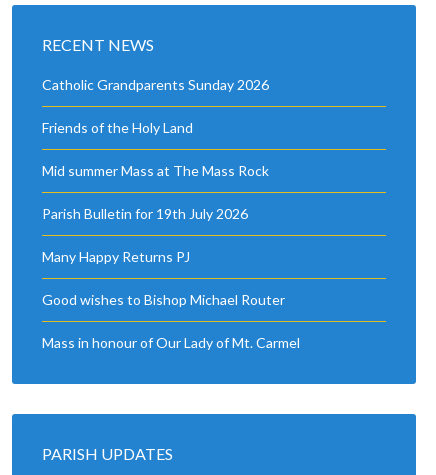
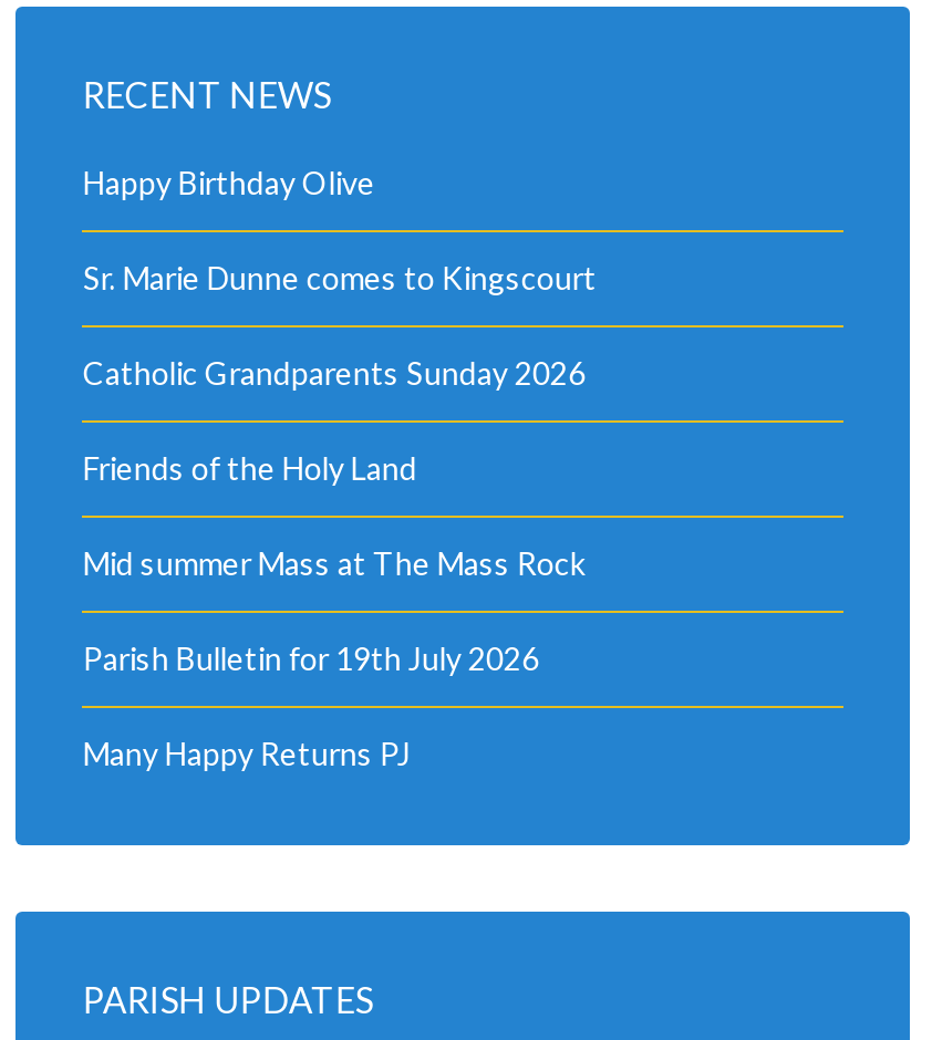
+ Happy Birthday Olive
+ Sr. Marie Dunne comes to Kingscourt

moved down: Catholic Grandparents Sunday 2026 | Friends of the Holy Land | Mid summer Mass at The Mass Rock | Parish Bulletin for 19th July 2026 | Many Happy Returns PJ

- Good wishes to Bishop Michael Router
- Mass in honour of Our Lady of Mt. Carmel
